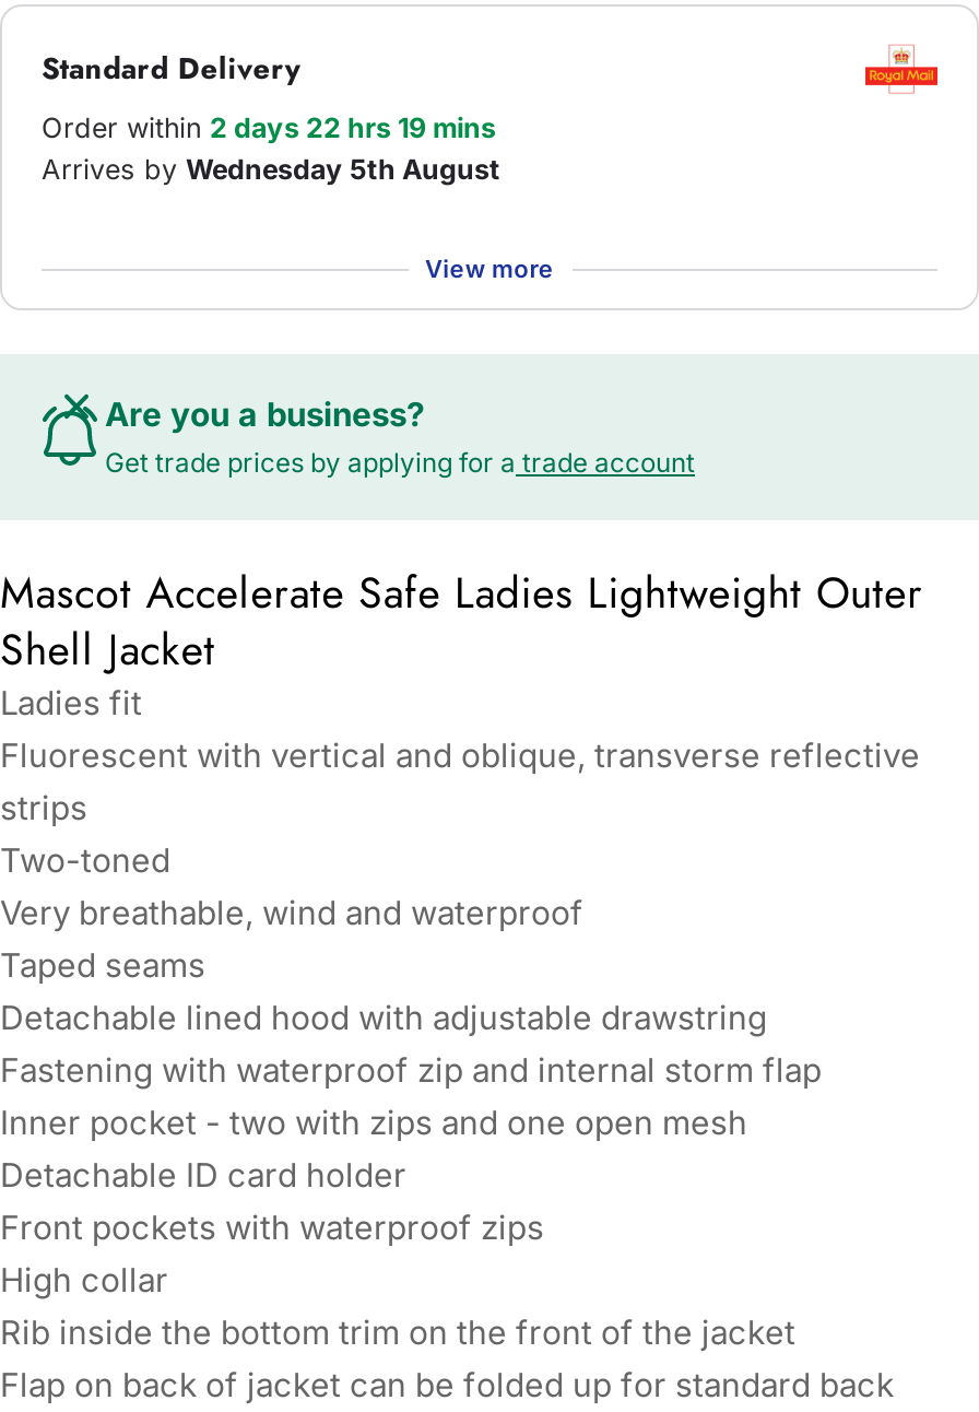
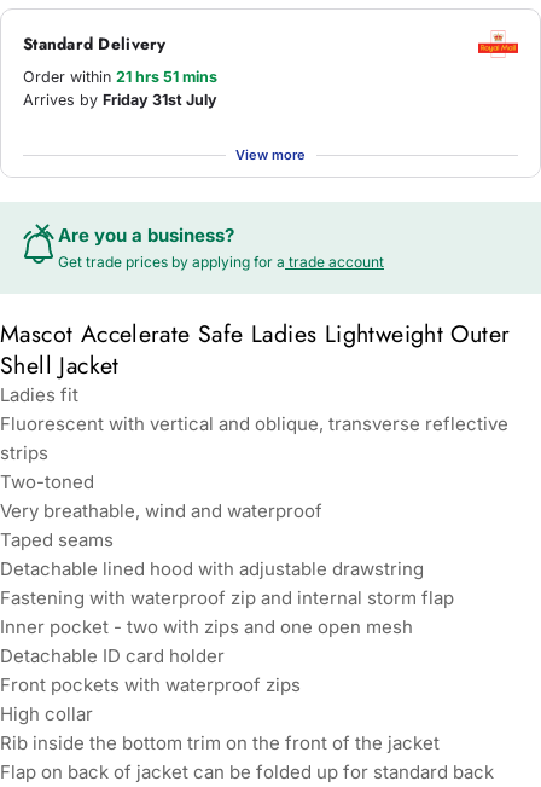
- Order within 2 days 22 hrs 19 mins
- Arrives by Wednesday 5th August
+ Order within 21 hrs 51 mins
+ Arrives by Friday 31st July
